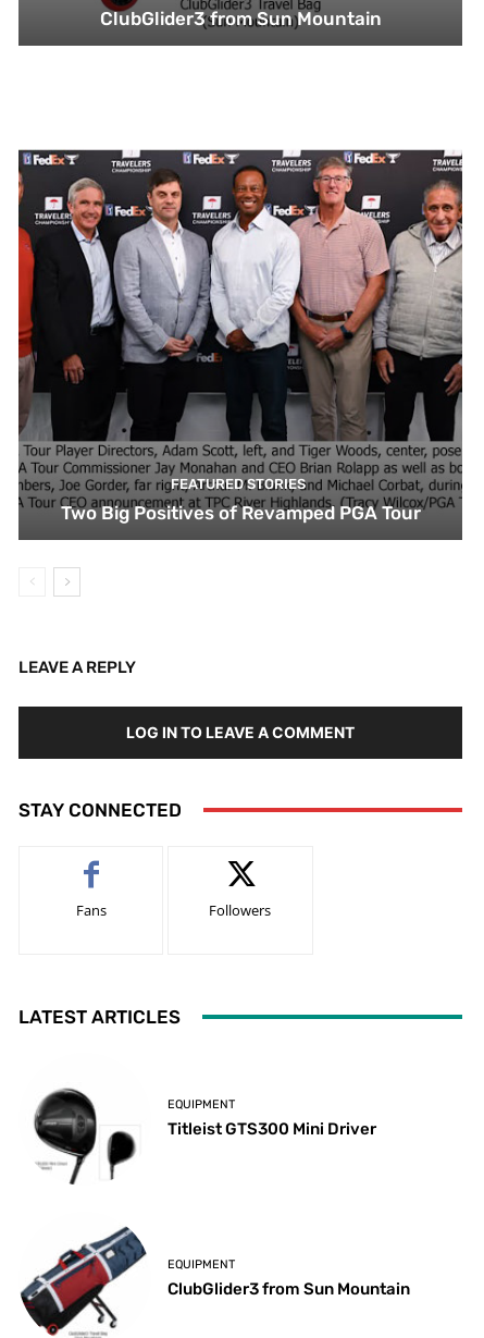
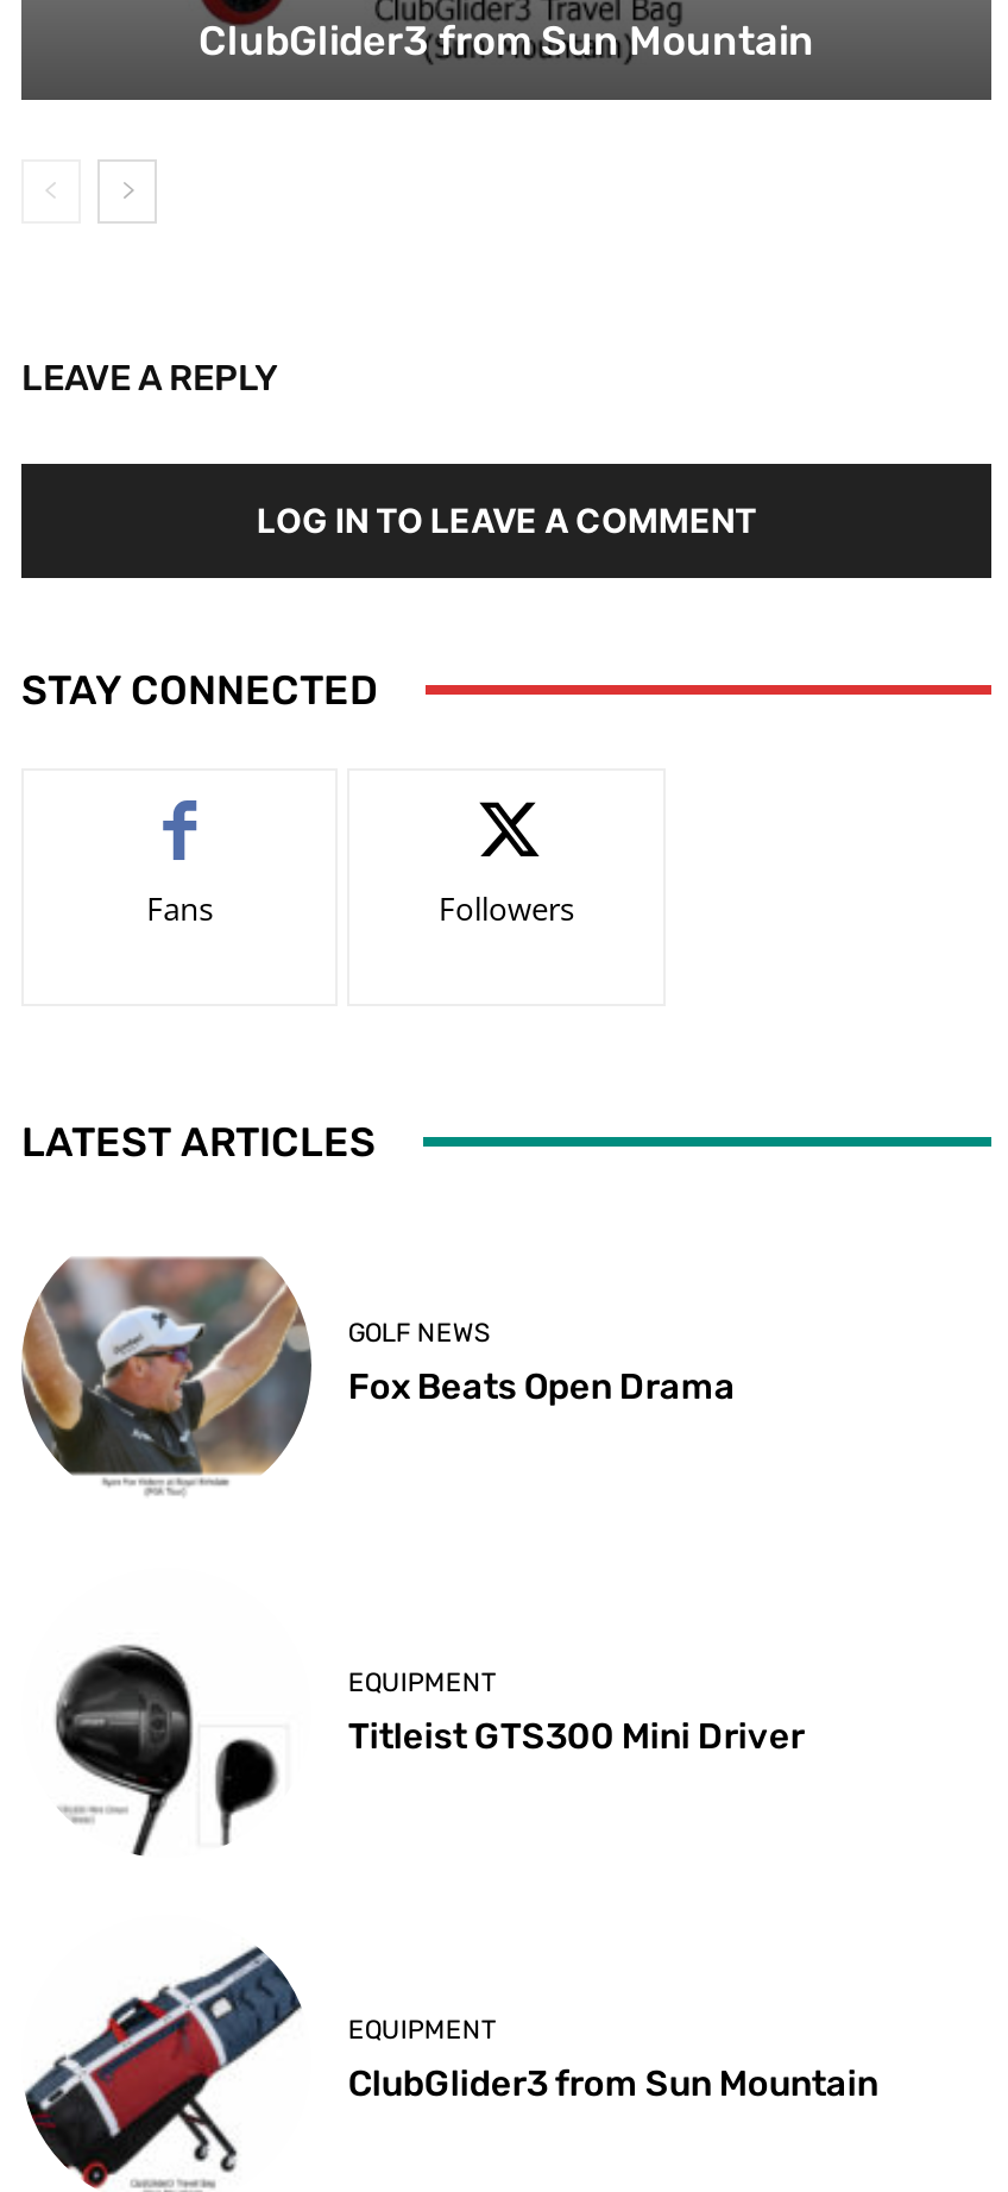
- [image]
- FEATURED STORIES
- Two Big Positives of Revamped PGA Tour

moved up: LEAVE A REPLY | LOG IN TO LEAVE A COMMENT | STAY CONNECTED | Fans | Followers | LATEST ARTICLES

+ [image]
+ GOLF NEWS
+ Fox Beats Open Drama
